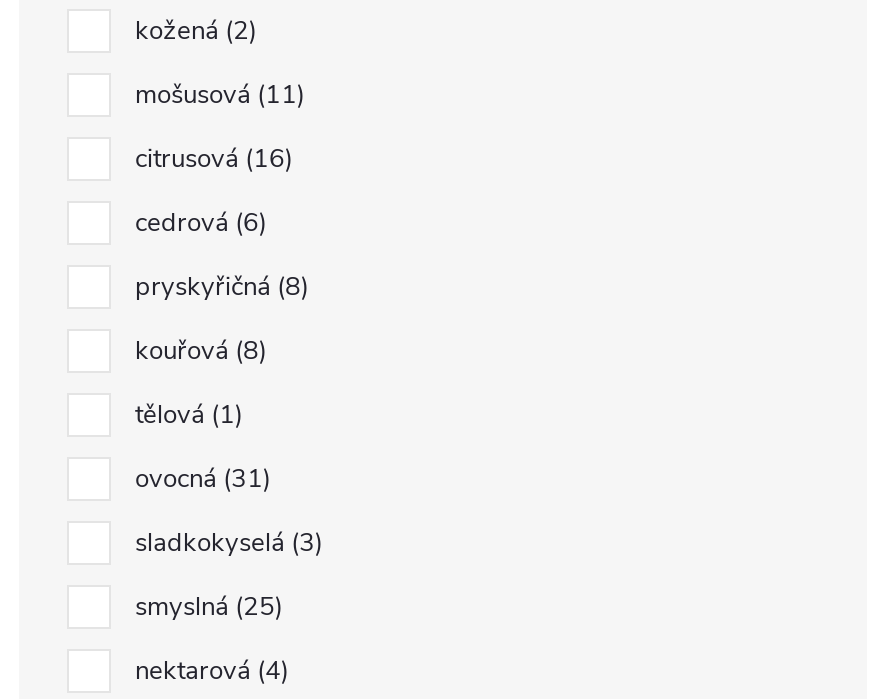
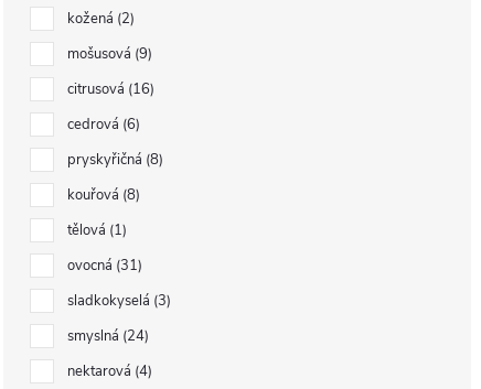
- mošusová 11
+ mošusová 9

- smyslná 25
+ smyslná 24
